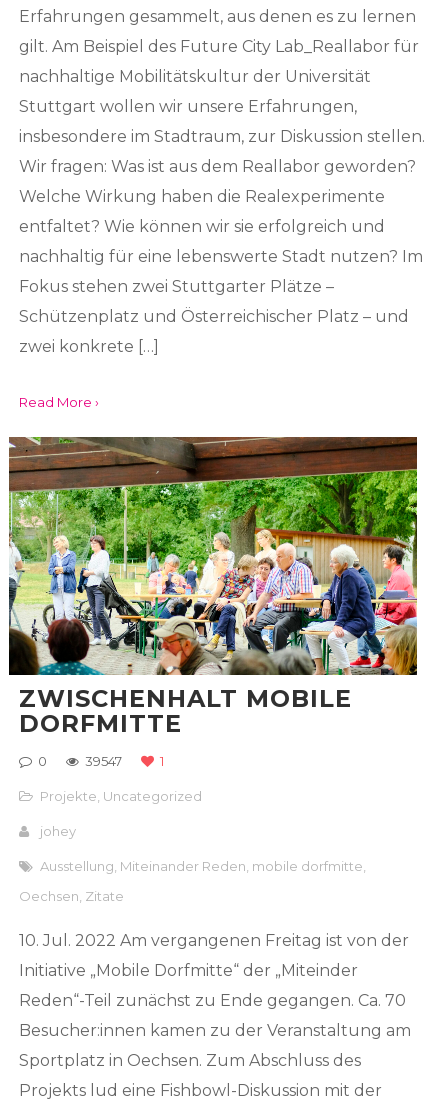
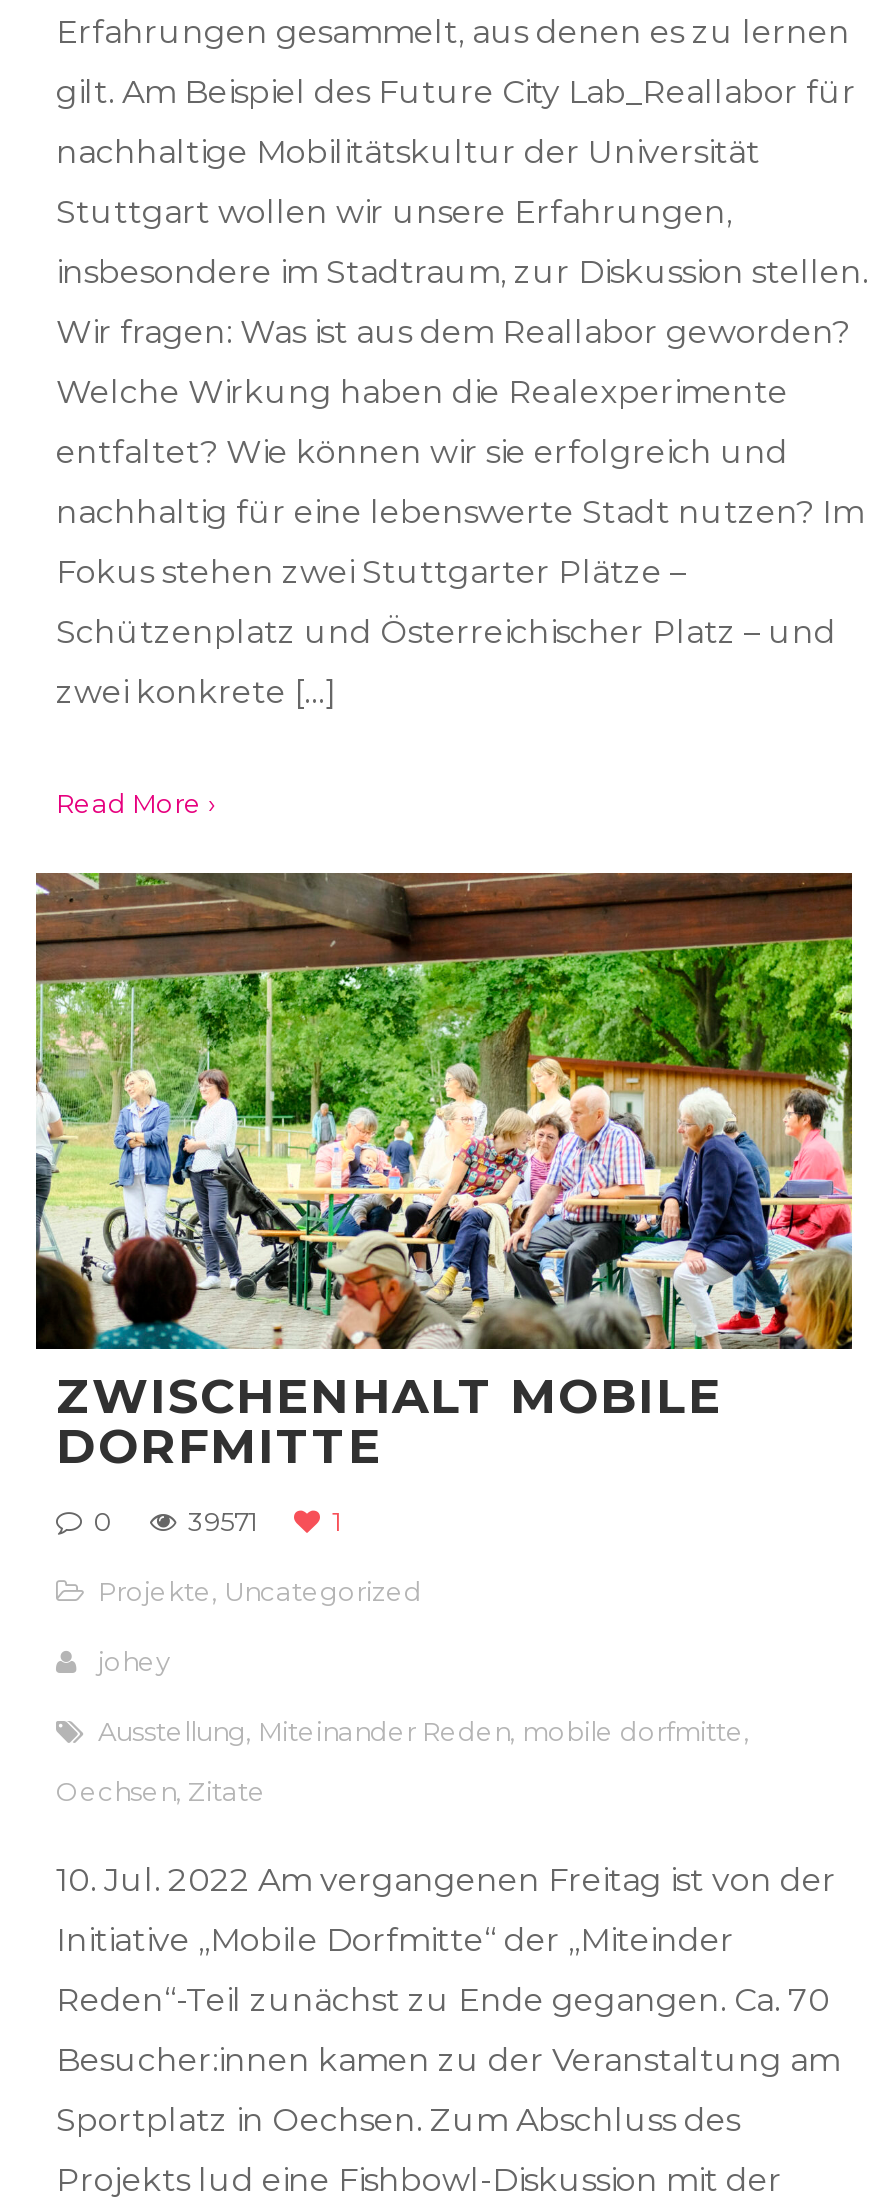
- 39547
+ 39571
